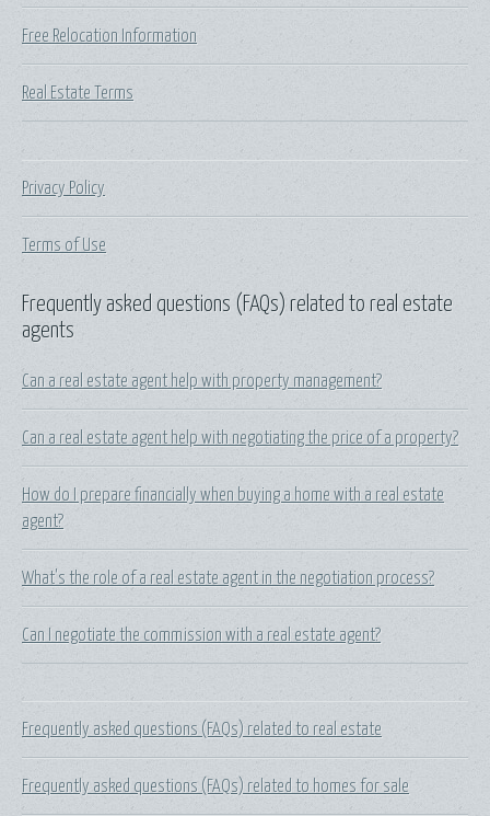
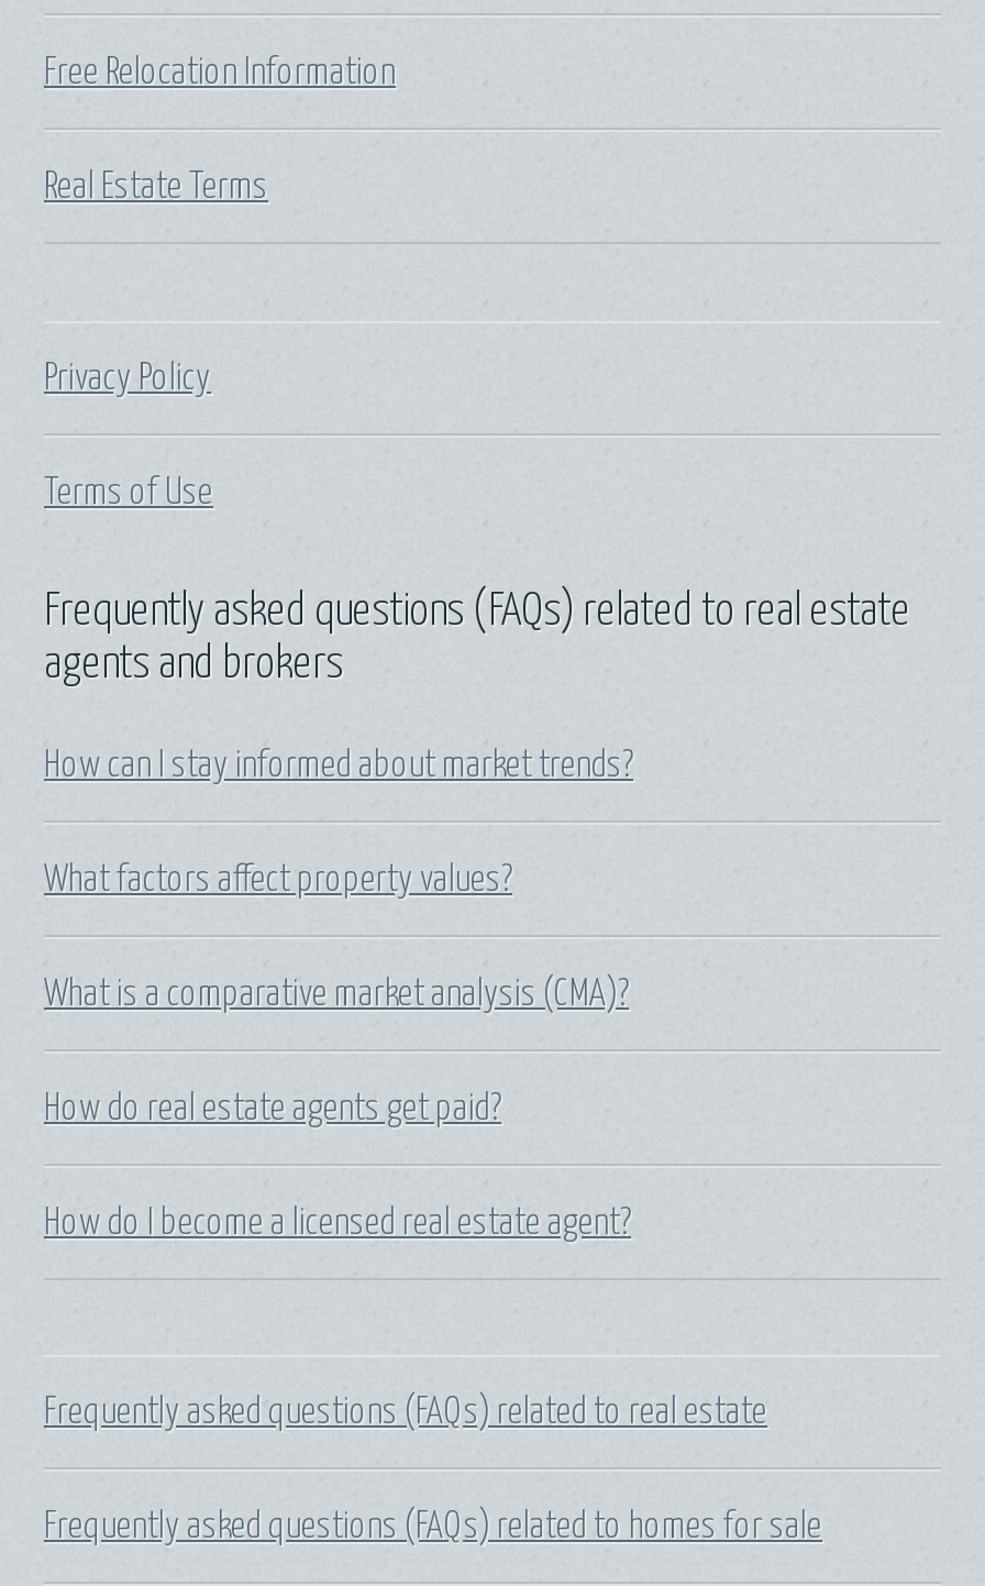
- agents
- Can a real estate agent help with property management?
- Can a real estate agent help with negotiating the price of a property?
- How do I prepare financially when buying a home with a real estate
- agent?
- What's the role of a real estate agent in the negotiation process?
- Can I negotiate the commission with a real estate agent?
+ agents and brokers
+ How can I stay informed about market trends?
+ What factors affect property values?
+ What is a comparative market analysis (CMA)?
+ How do real estate agents get paid?
+ How do I become a licensed real estate agent?
